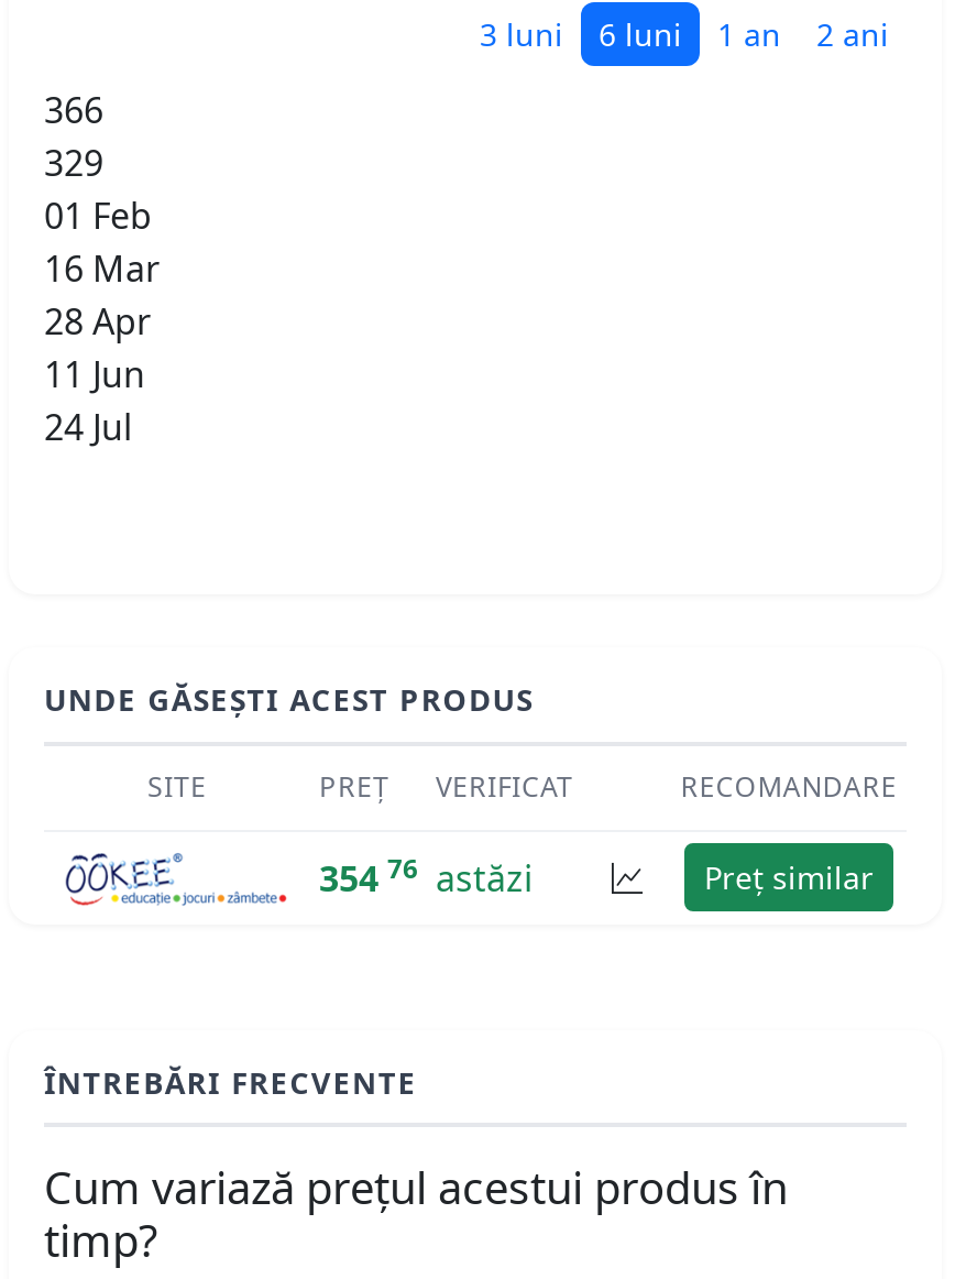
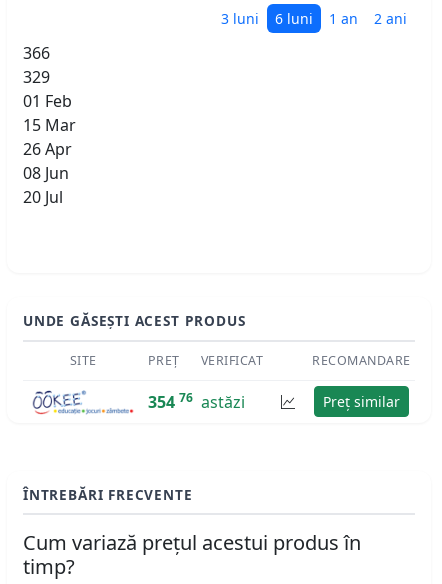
- 16 Mar
+ 15 Mar

- 28 Apr
+ 26 Apr

- 11 Jun
+ 08 Jun

- 24 Jul
+ 20 Jul
